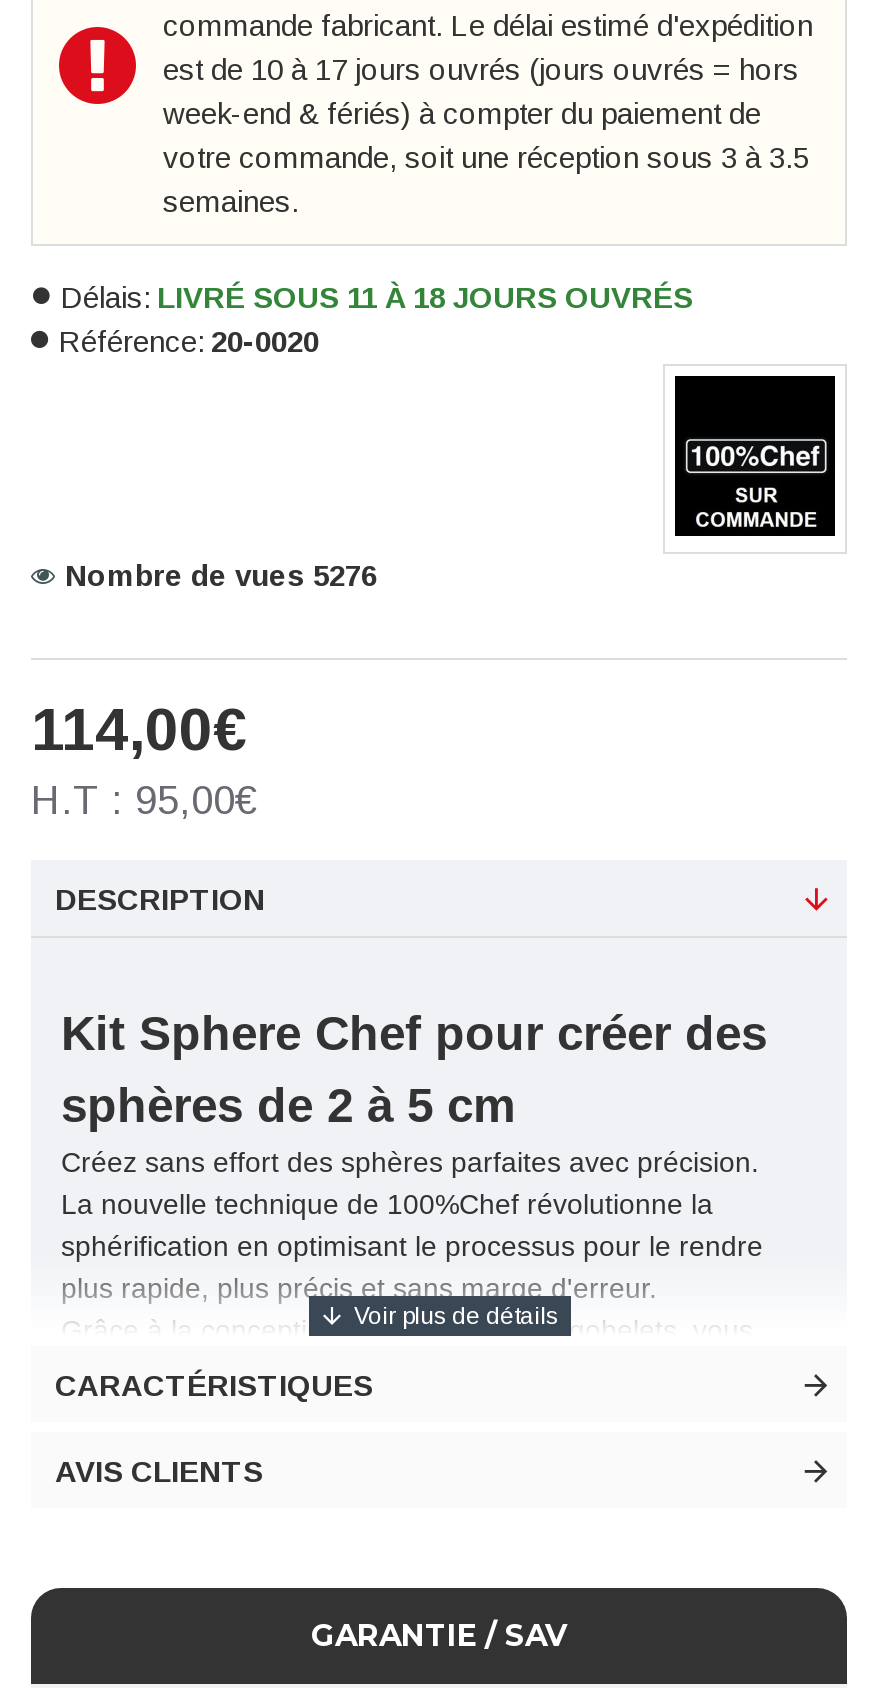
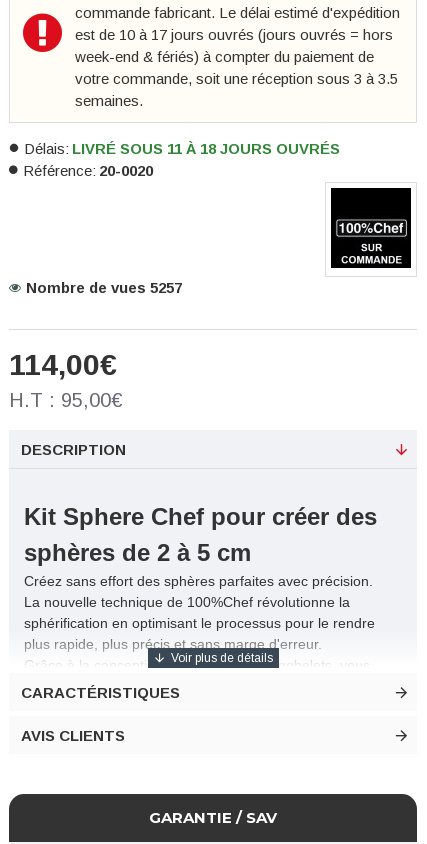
- Nombre de vues 5276
+ Nombre de vues 5257
